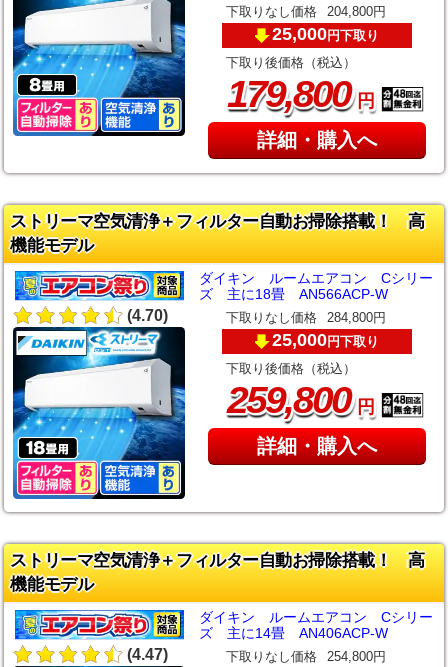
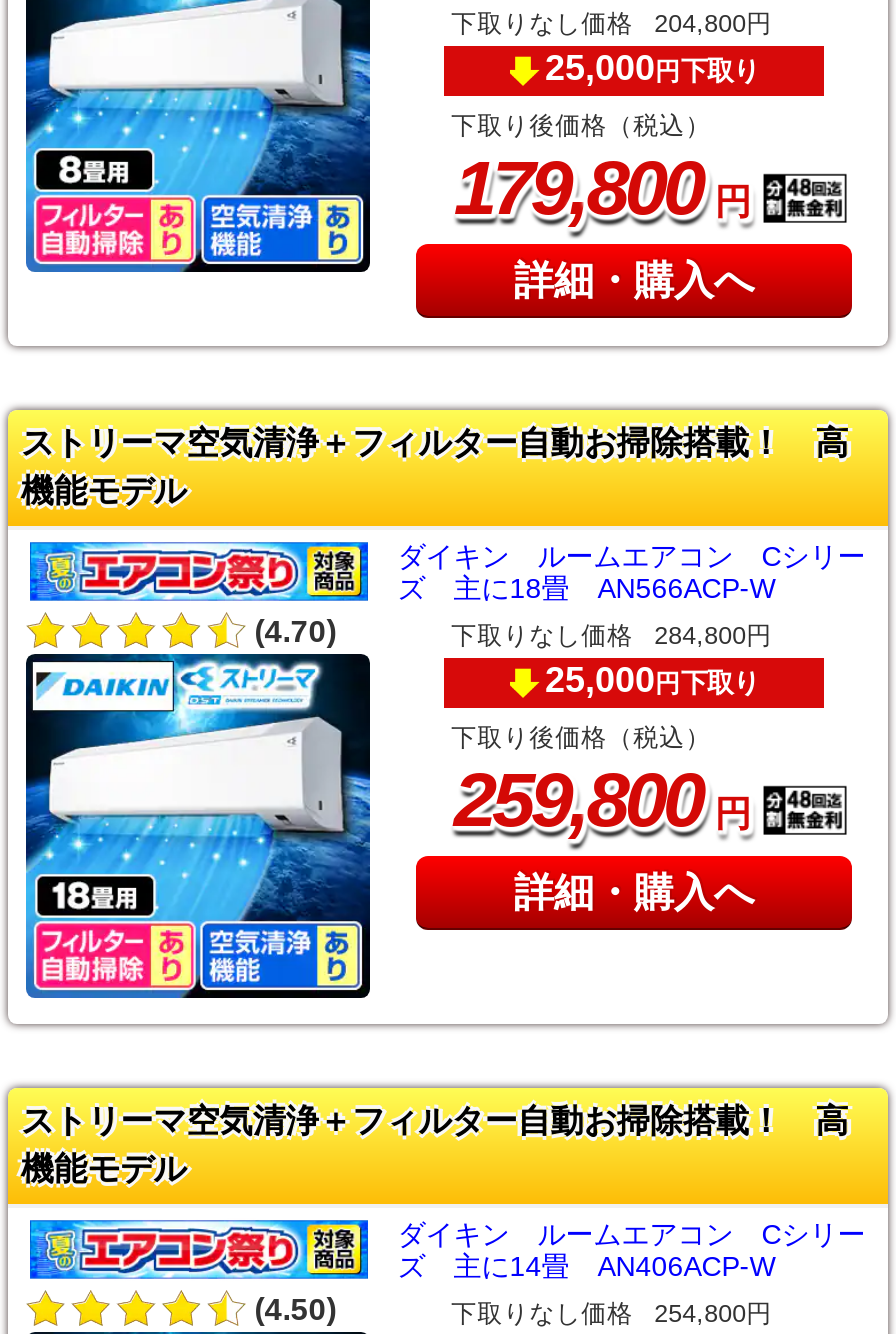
- (4.47)
+ (4.50)
